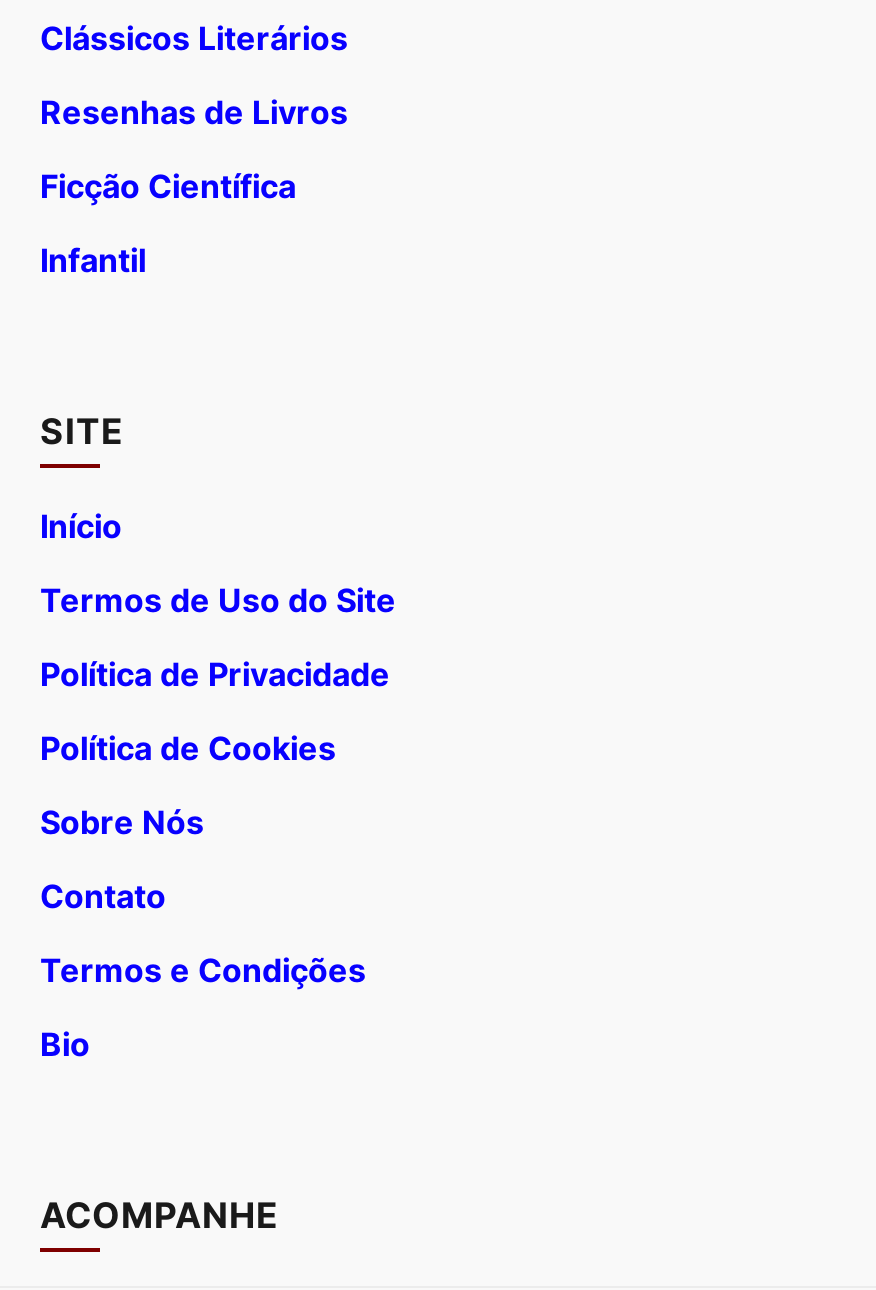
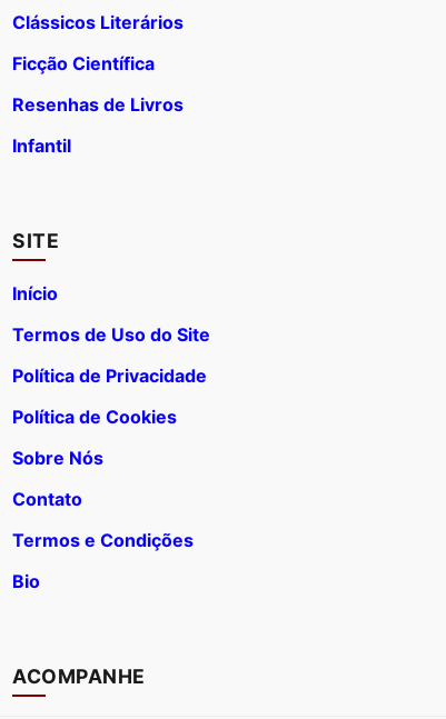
moved down: Resenhas de Livros

moved up: Ficção Científica
